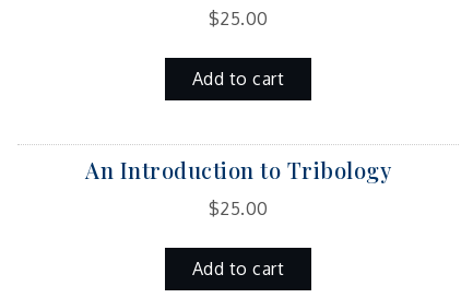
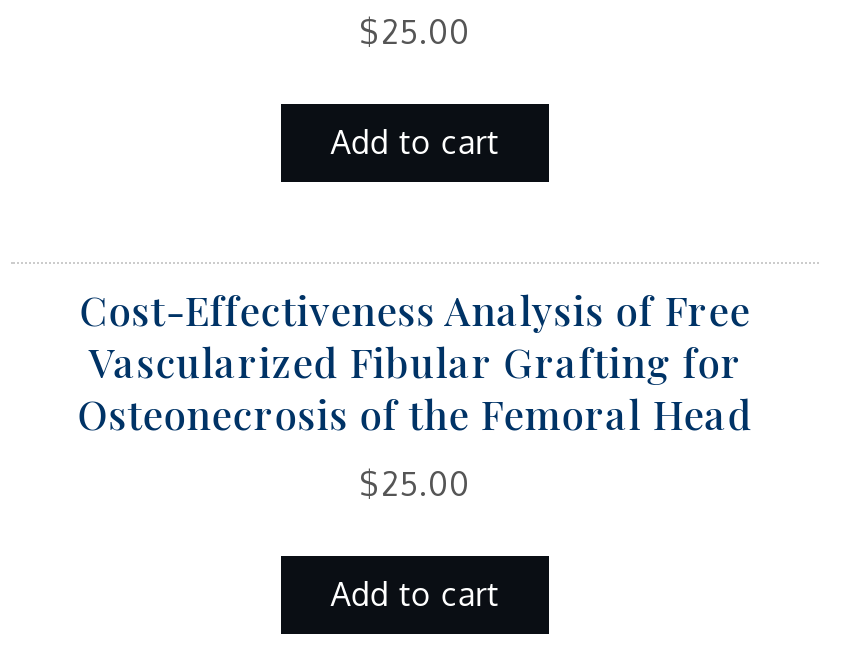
- An Introduction to Tribology
+ Cost-Effectiveness Analysis of Free
+ Vascularized Fibular Grafting for
+ Osteonecrosis of the Femoral Head
